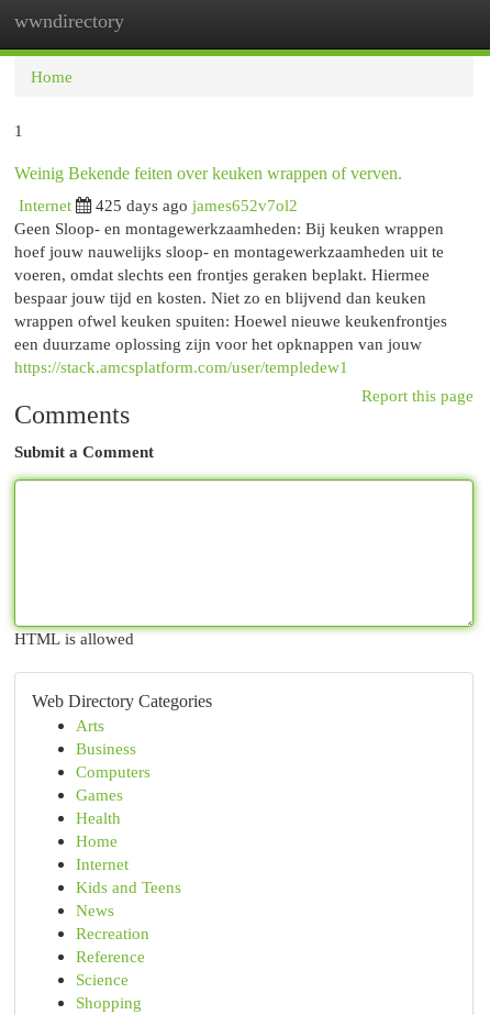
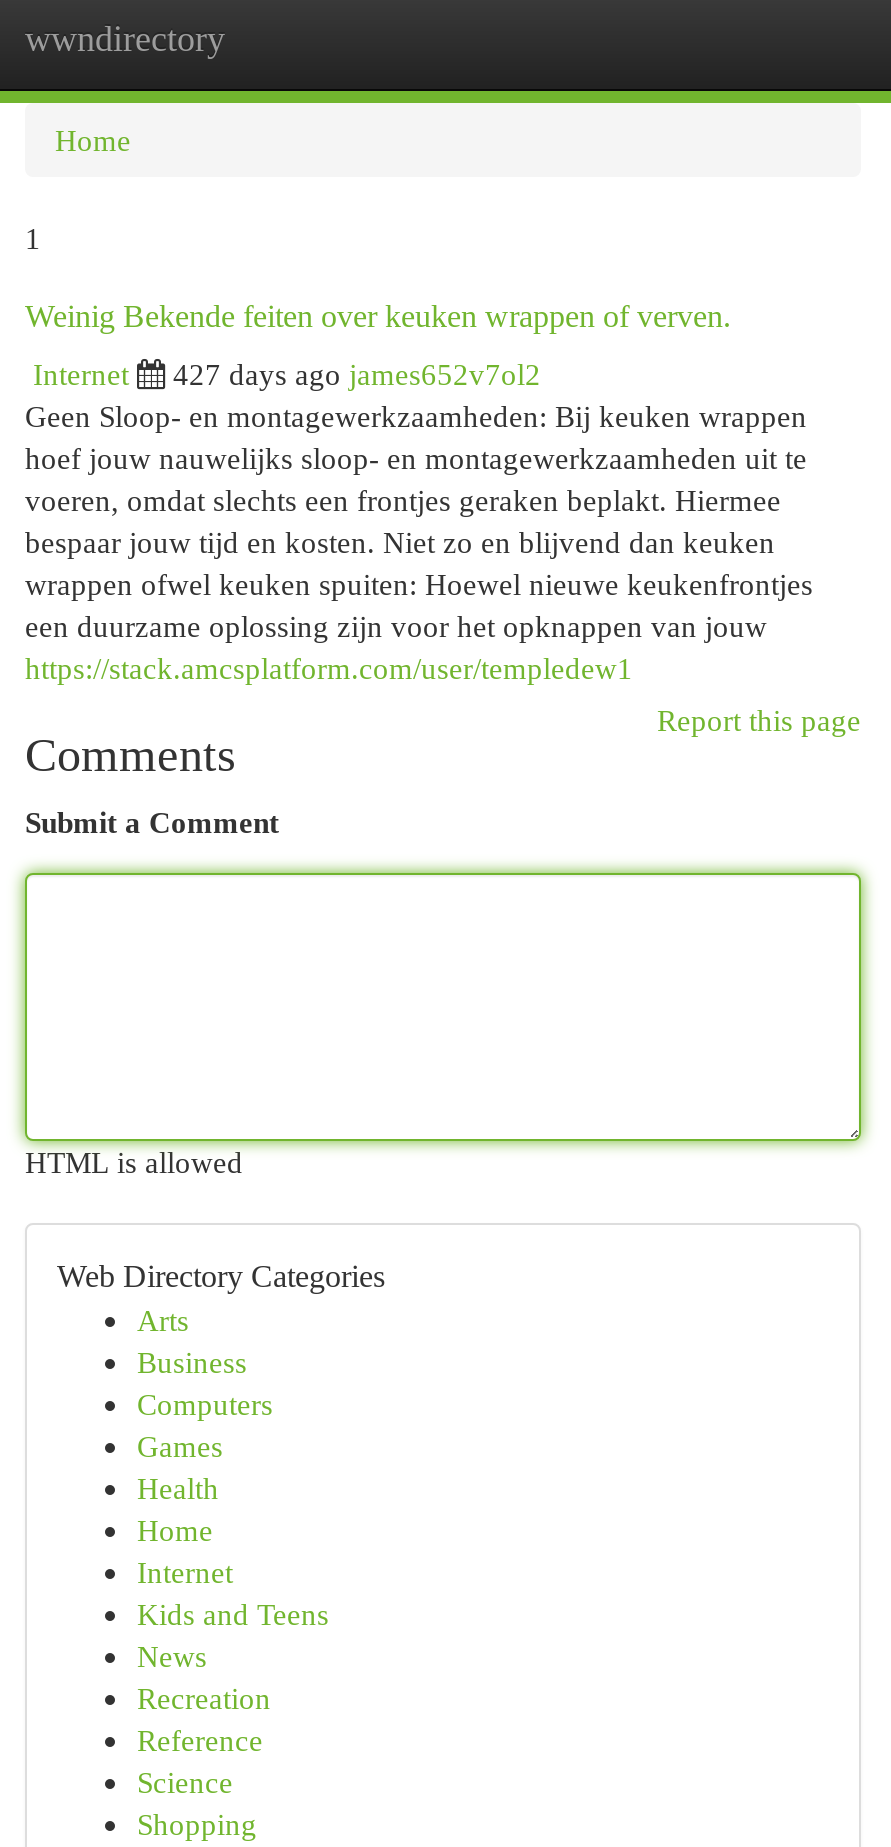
- 425 days ago james652v7ol2
+ 427 days ago james652v7ol2
